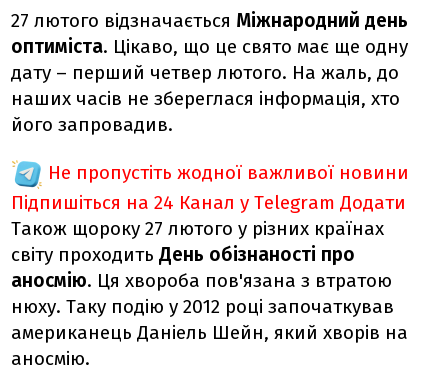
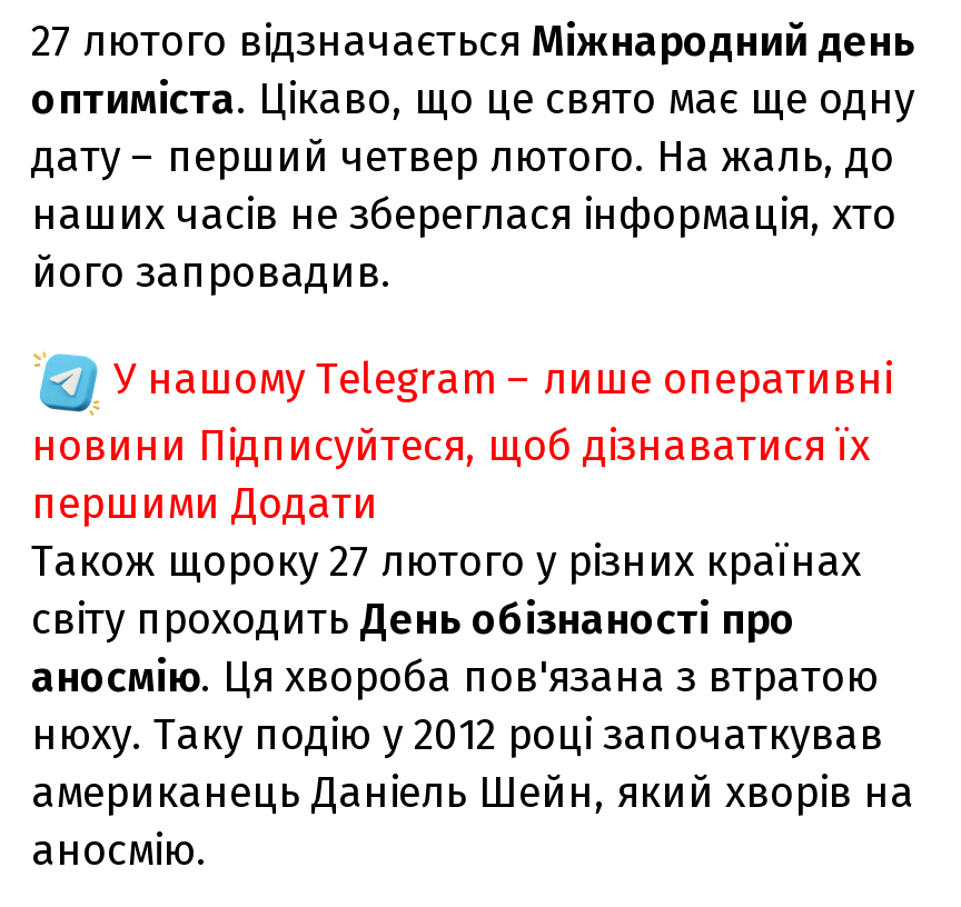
- Не пропустіть жодної важливої новини
- Підпишіться на 24 Канал у Telegram Додати
+ У нашому Telegram – лише оперативні
+ новини Підписуйтеся, щоб дізнаватися їх
+ першими Додати
